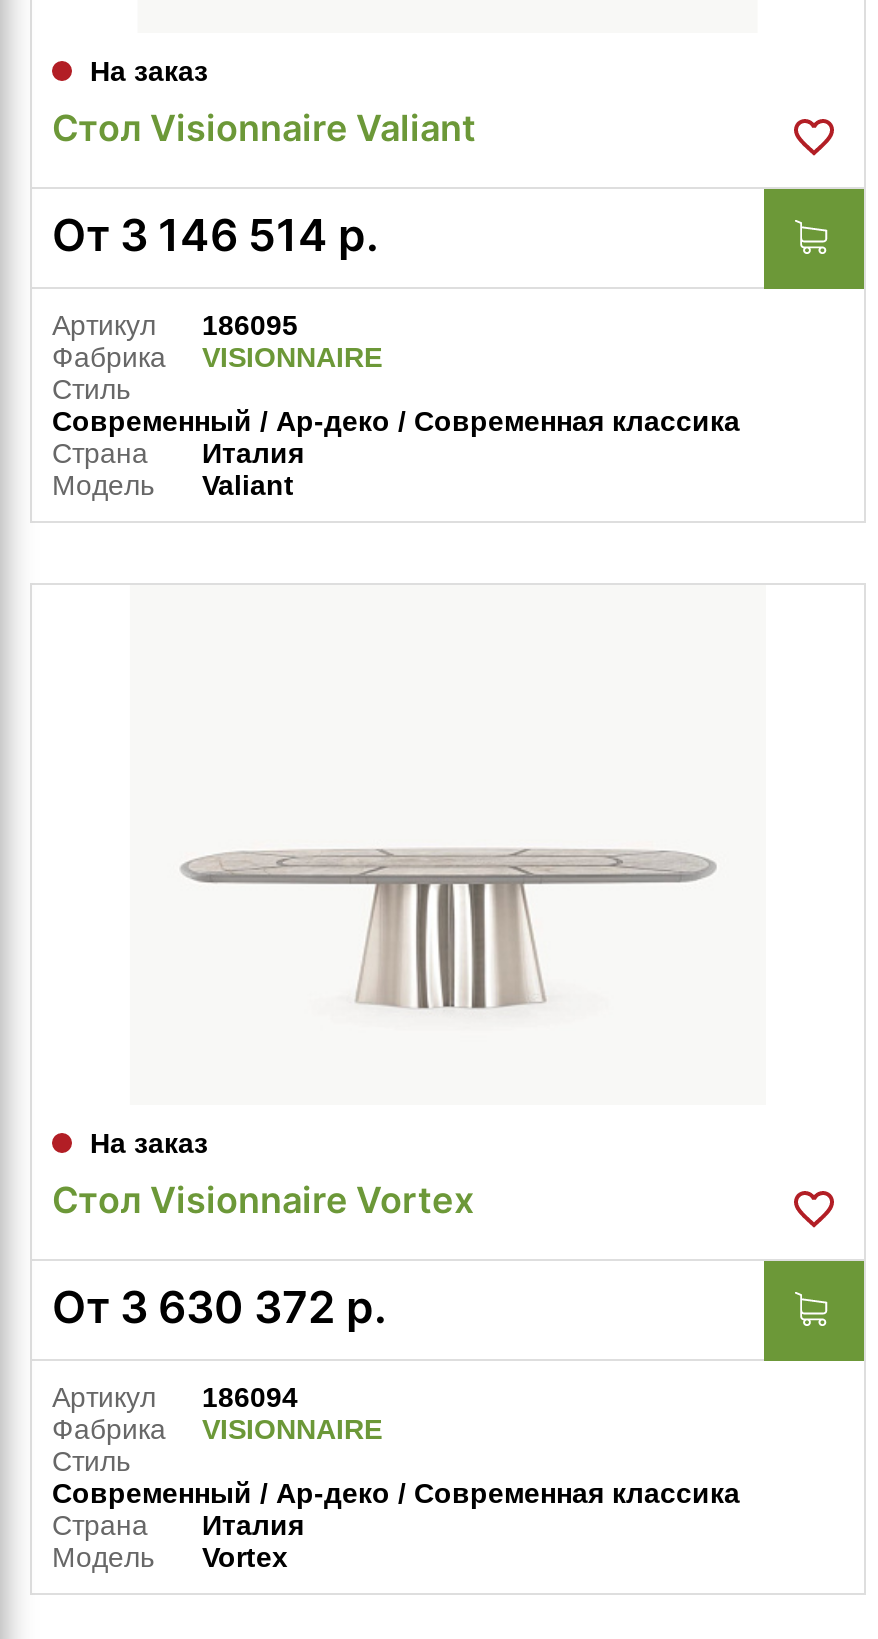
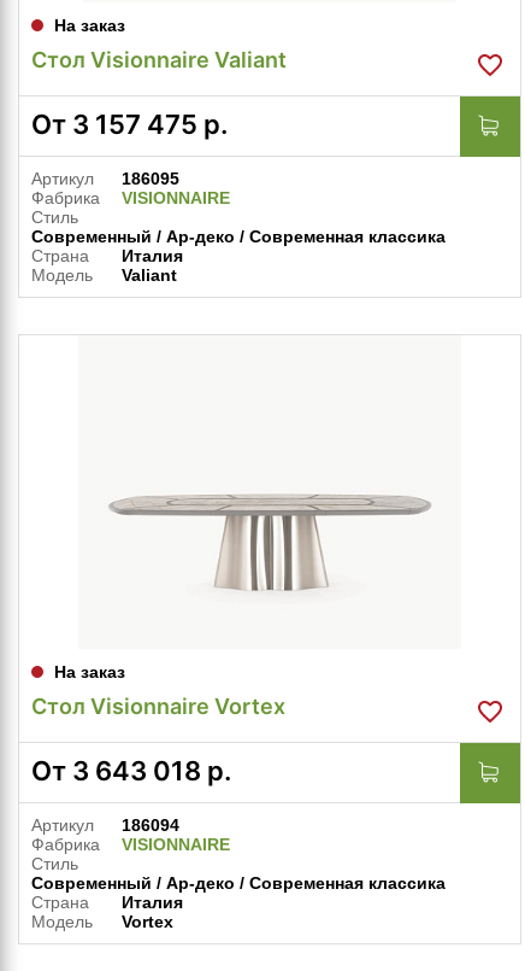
- От 3 146 514 р.
+ От 3 157 475 р.

- От 3 630 372 р.
+ От 3 643 018 р.
